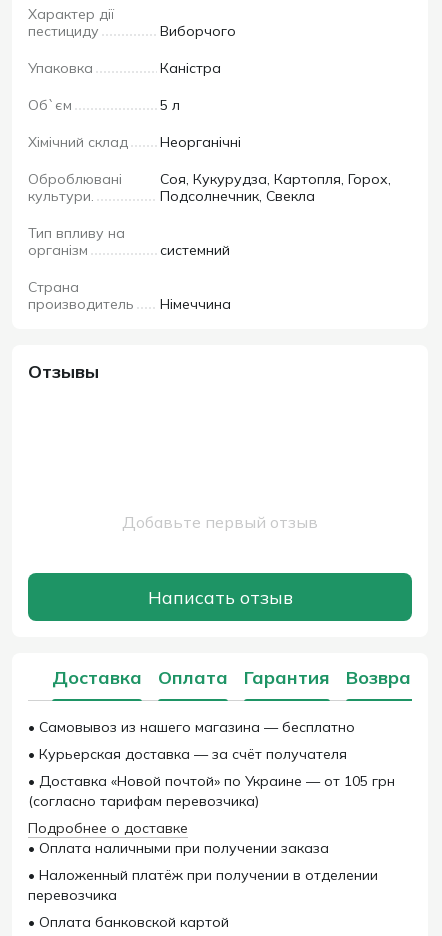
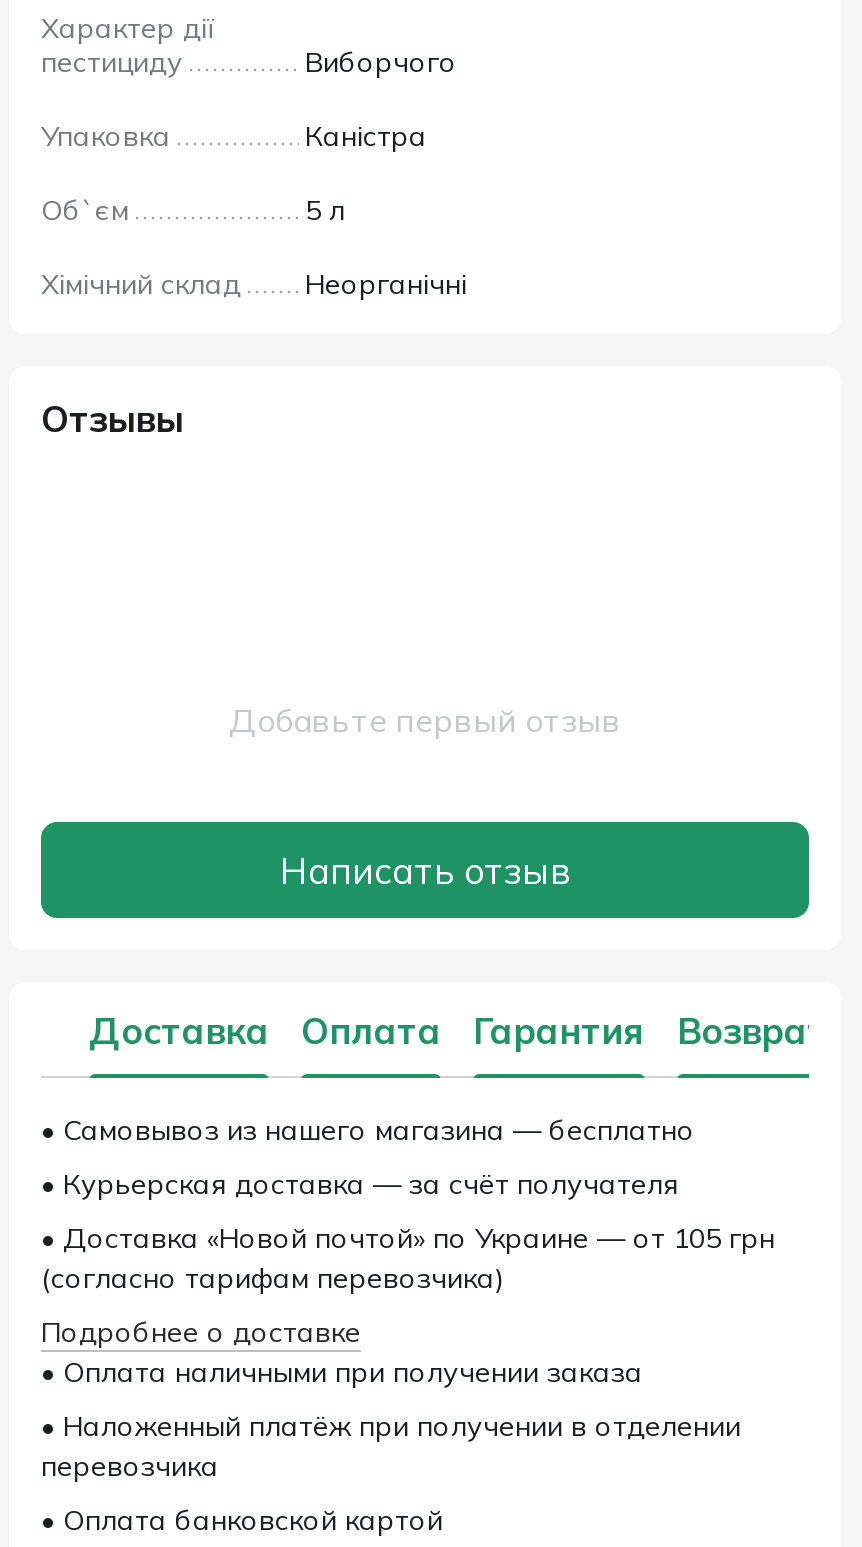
- Оброблювані
- культури.

- Соя, Кукурудза, Картопля, Горох,
- Подсолнечник, Свекла
- Тип впливу на
- організм
- системний
- Страна
- производитель
- Німеччина
